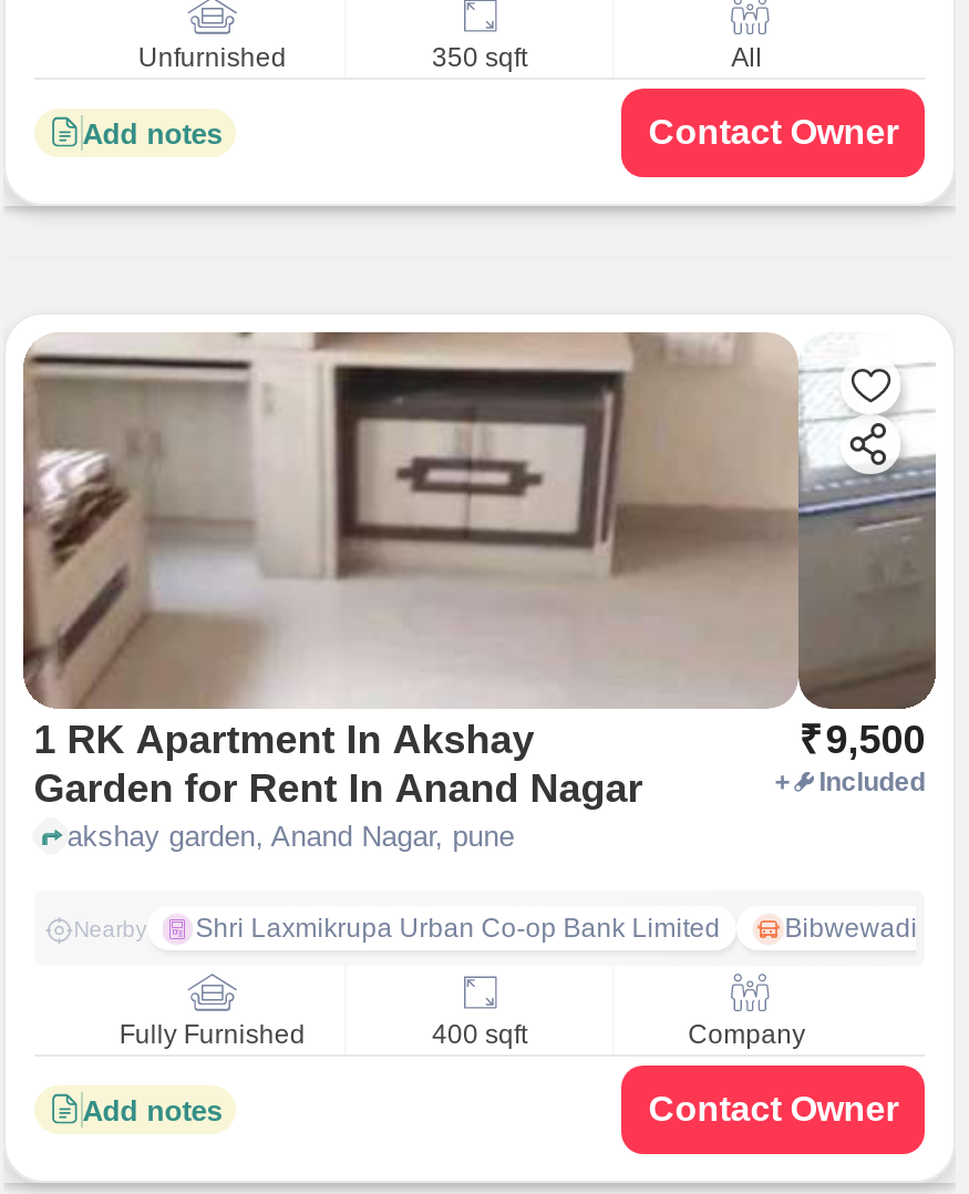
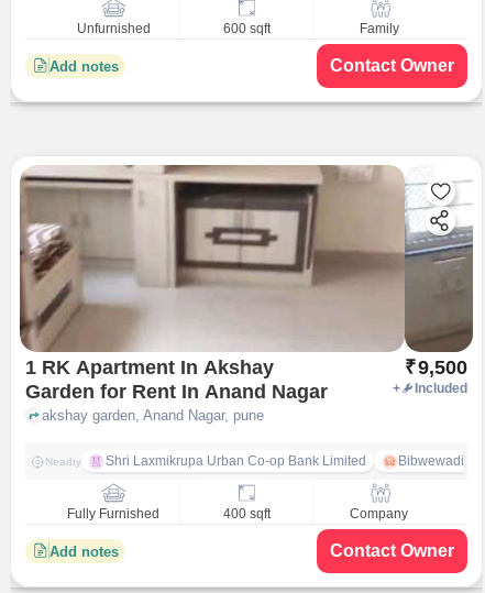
- 350 sqft
- All
+ 600 sqft
+ Family
